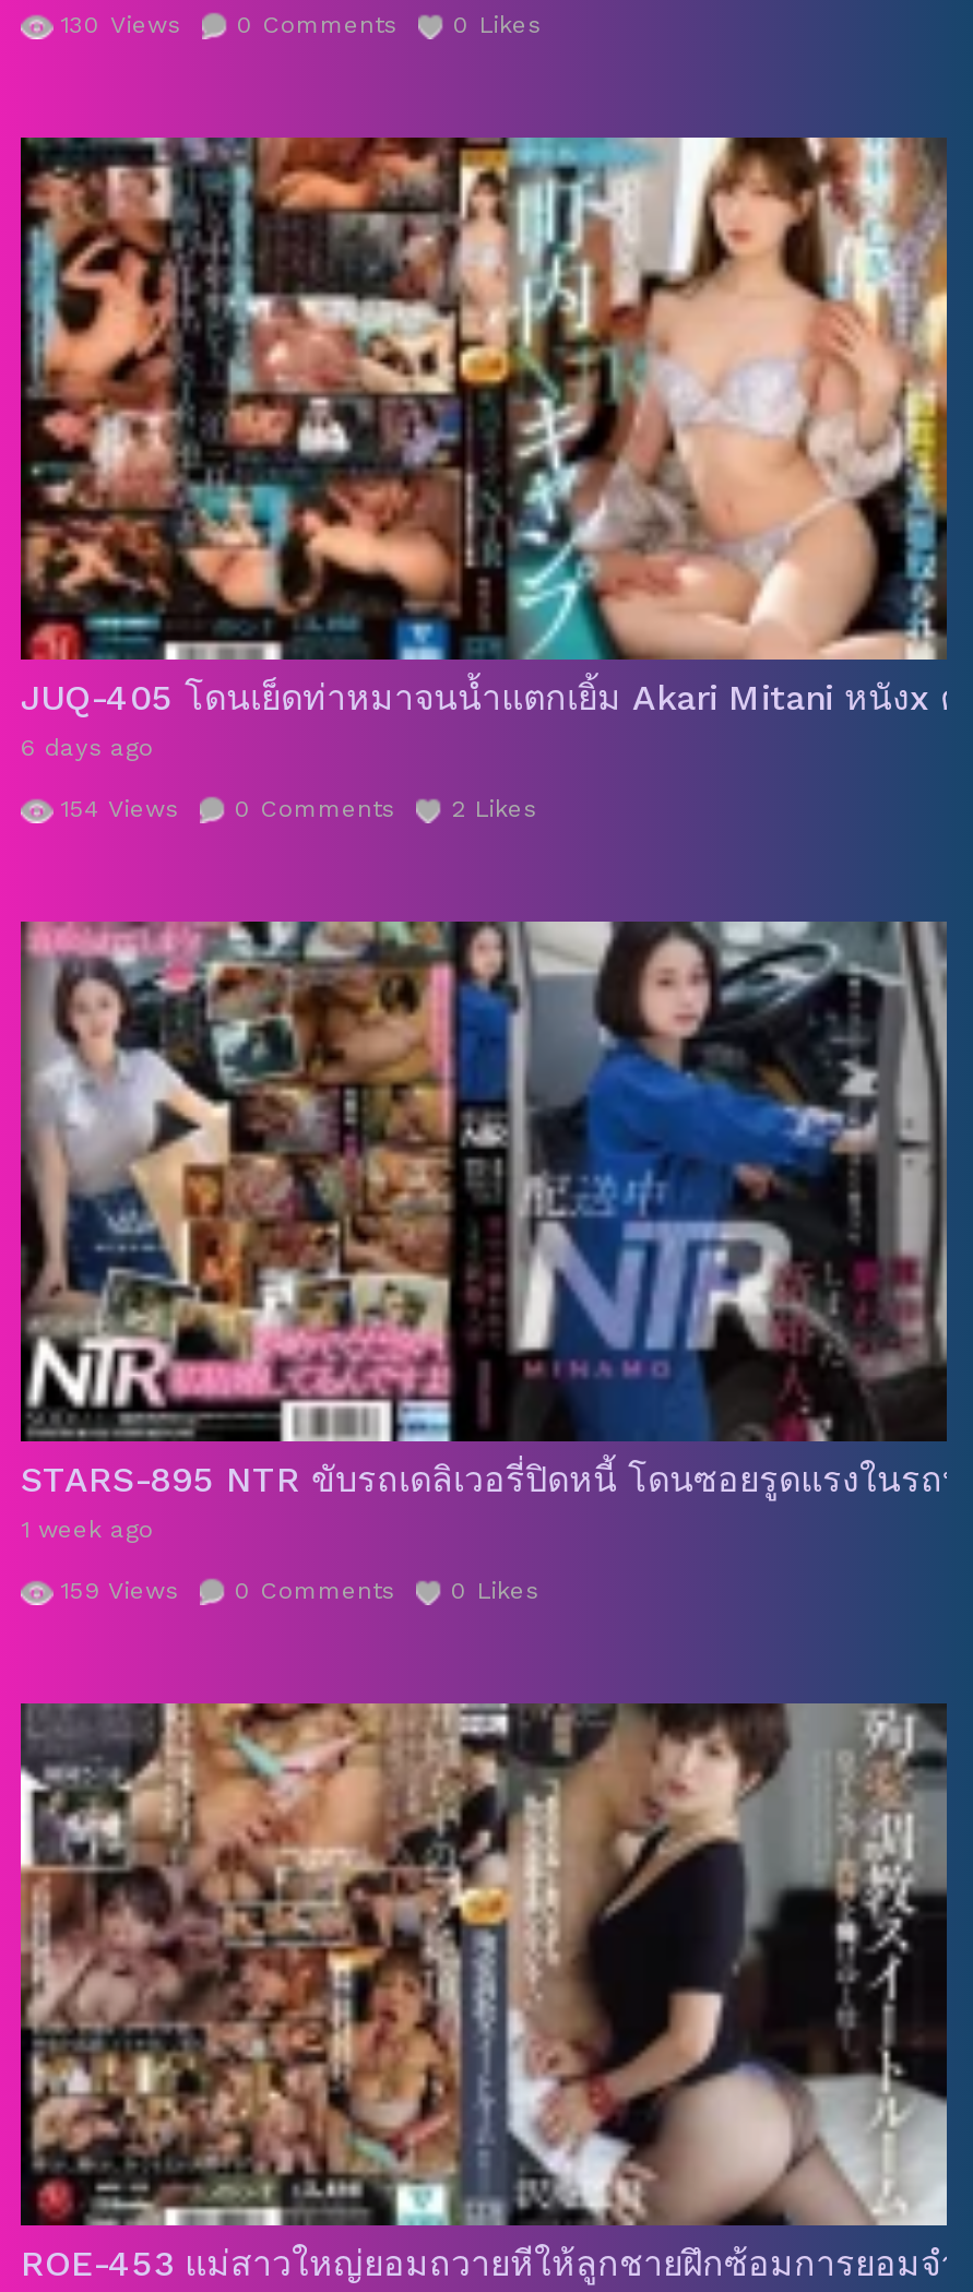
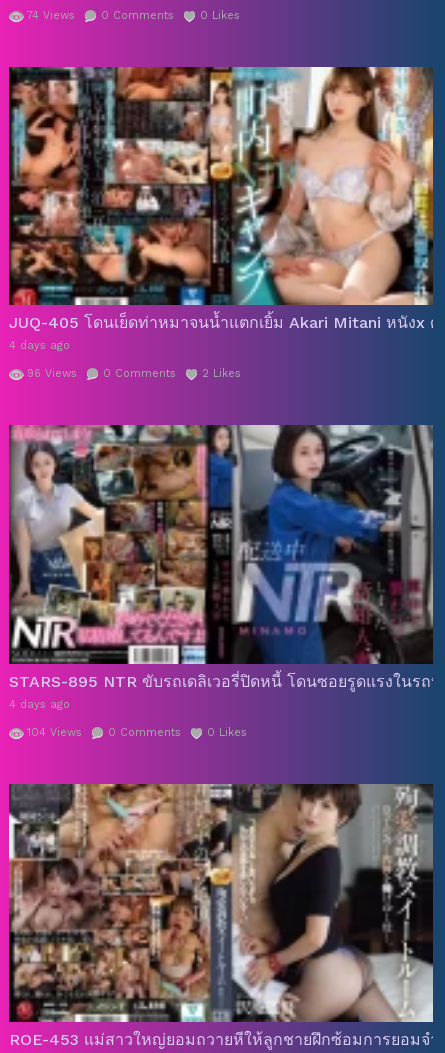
- 130 Views
+ 74 Views

- 6 days ago
+ 4 days ago

- 154 Views 0 Comments 2 Likes
+ 96 Views 0 Comments 2 Likes

- 1 week ago
+ 4 days ago

- 159 Views
+ 104 Views
